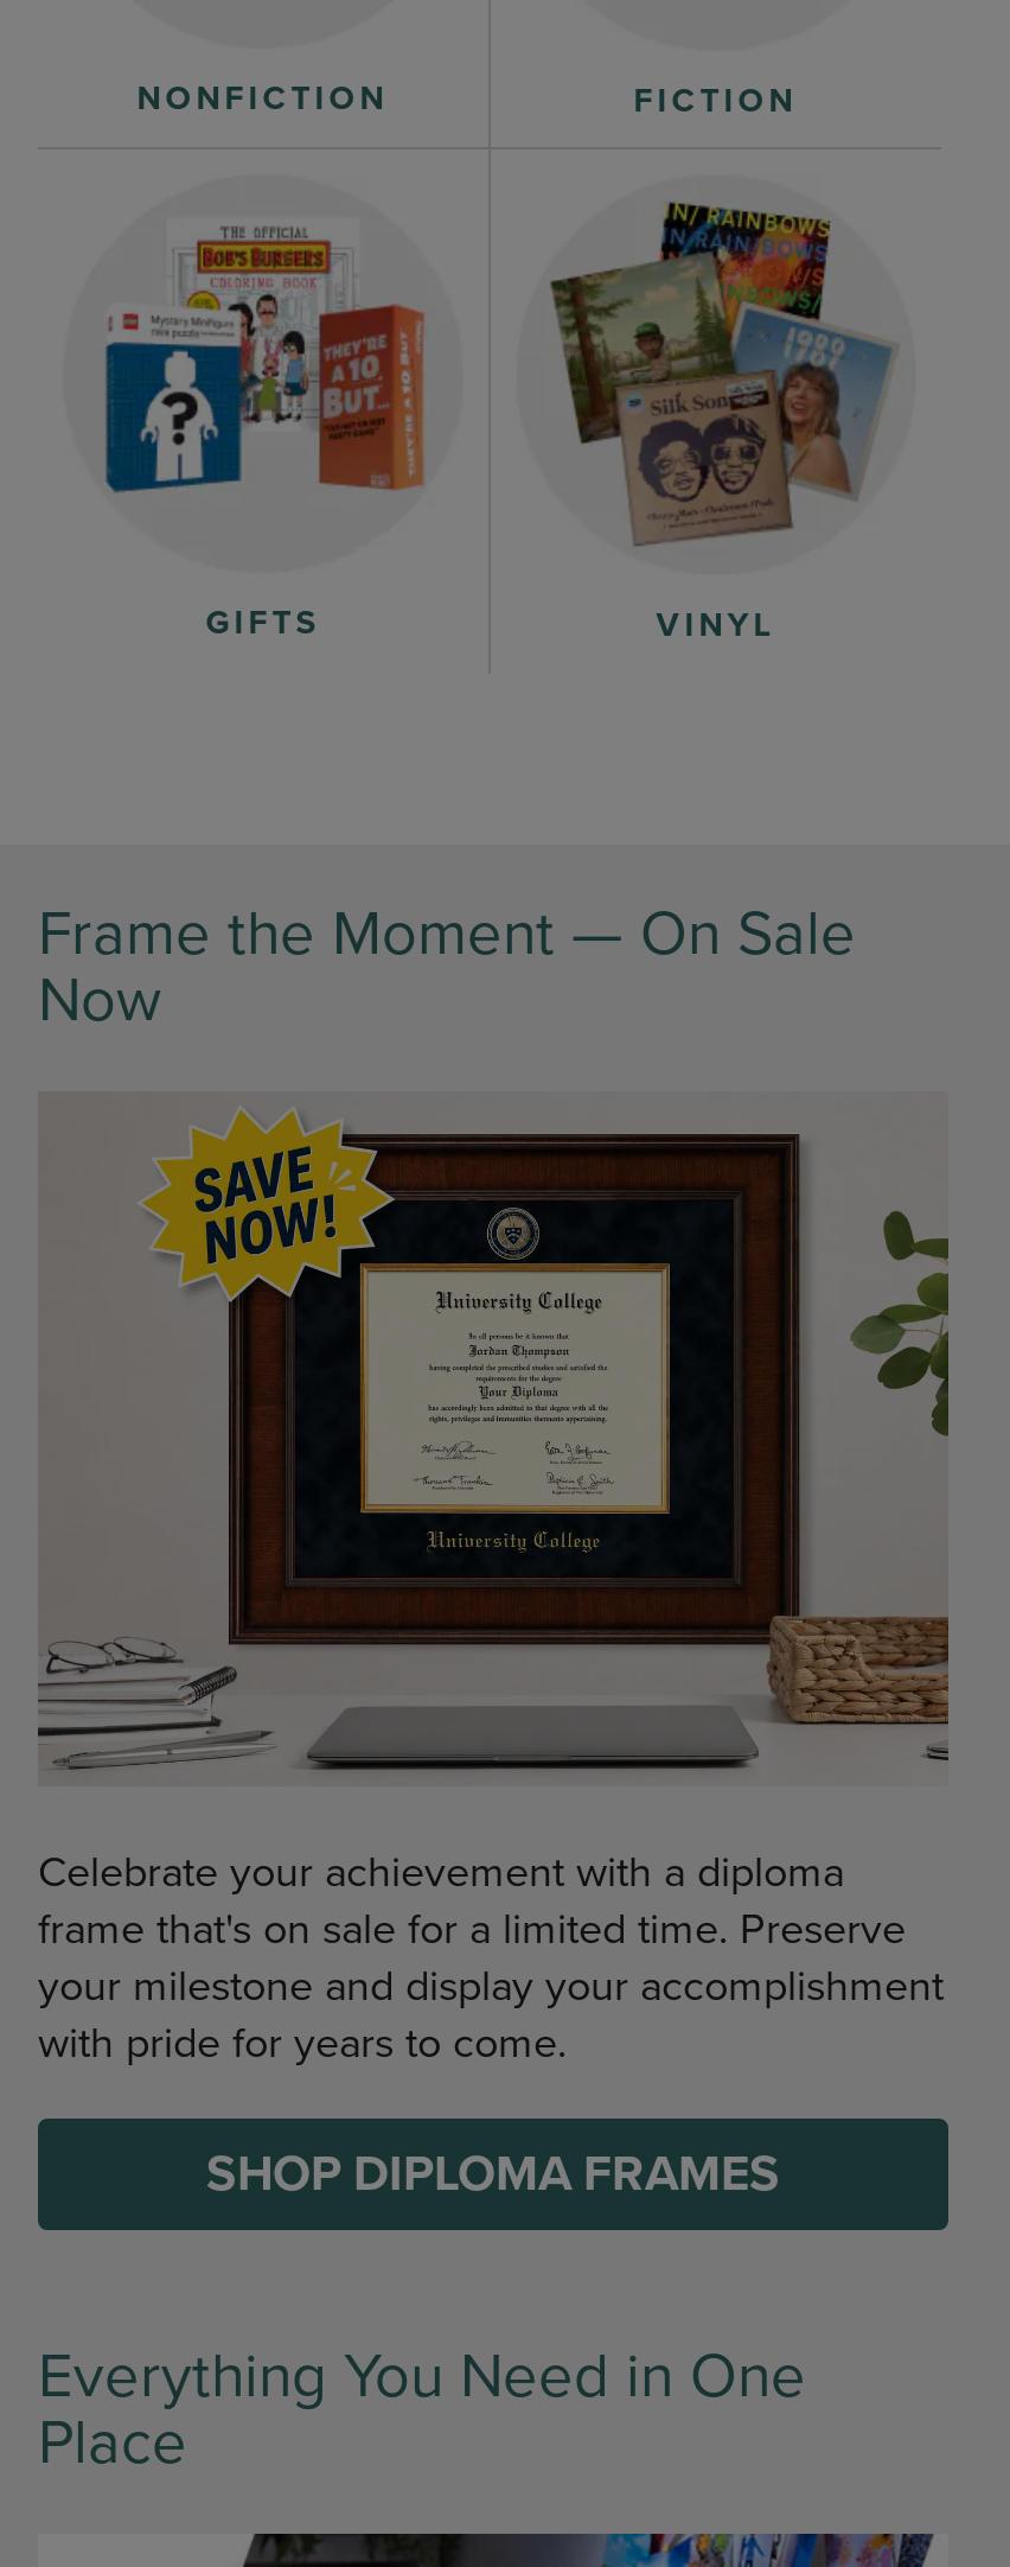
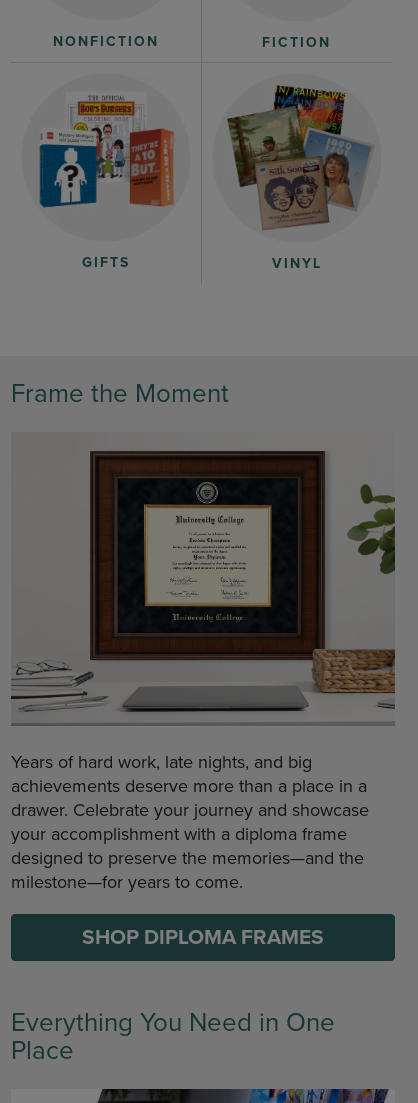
- Frame the Moment — On Sale
- Now
+ Frame the Moment

- [image]
- Celebrate your achievement with a diploma
- frame that's on sale for a limited time. Preserve
- your milestone and display your accomplishment
- with pride for years to come.
+ [image]
+ Years of hard work, late nights, and big
+ achievements deserve more than a place in a
+ drawer. Celebrate your journey and showcase
+ your accomplishment with a diploma frame
+ designed to preserve the memories—and the
+ milestone—for years to come.
